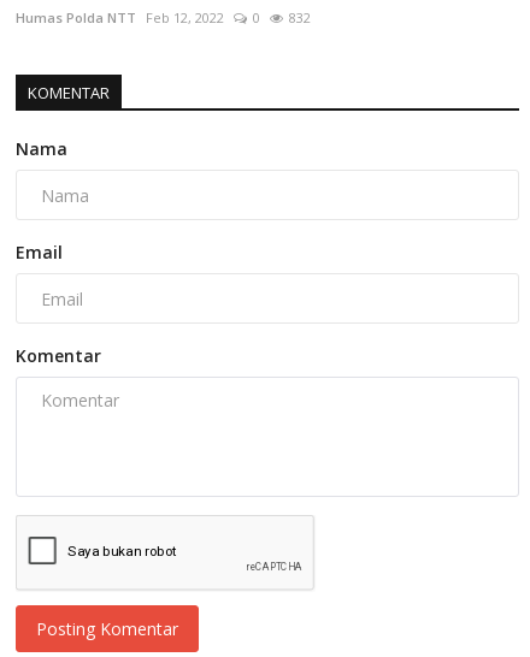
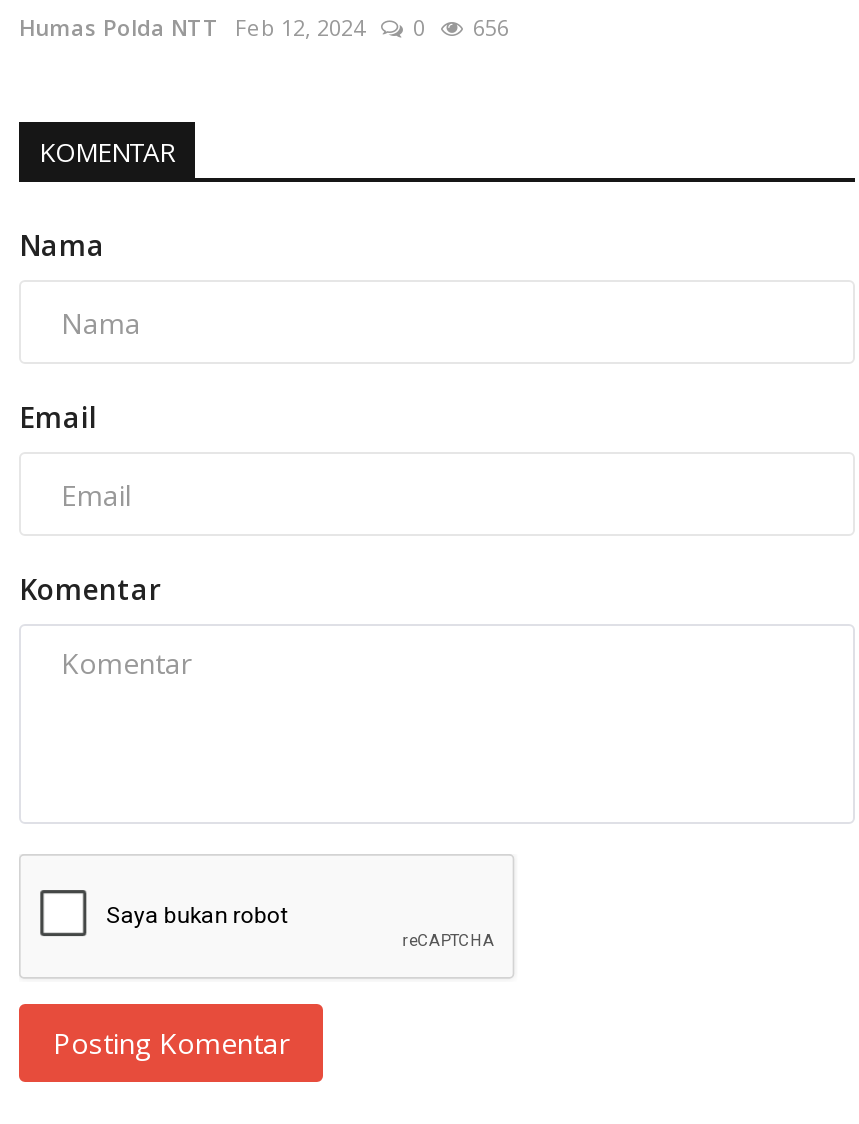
- Humas Polda NTT Feb 12, 2022
+ Humas Polda NTT Feb 12, 2024

- 832
+ 656
